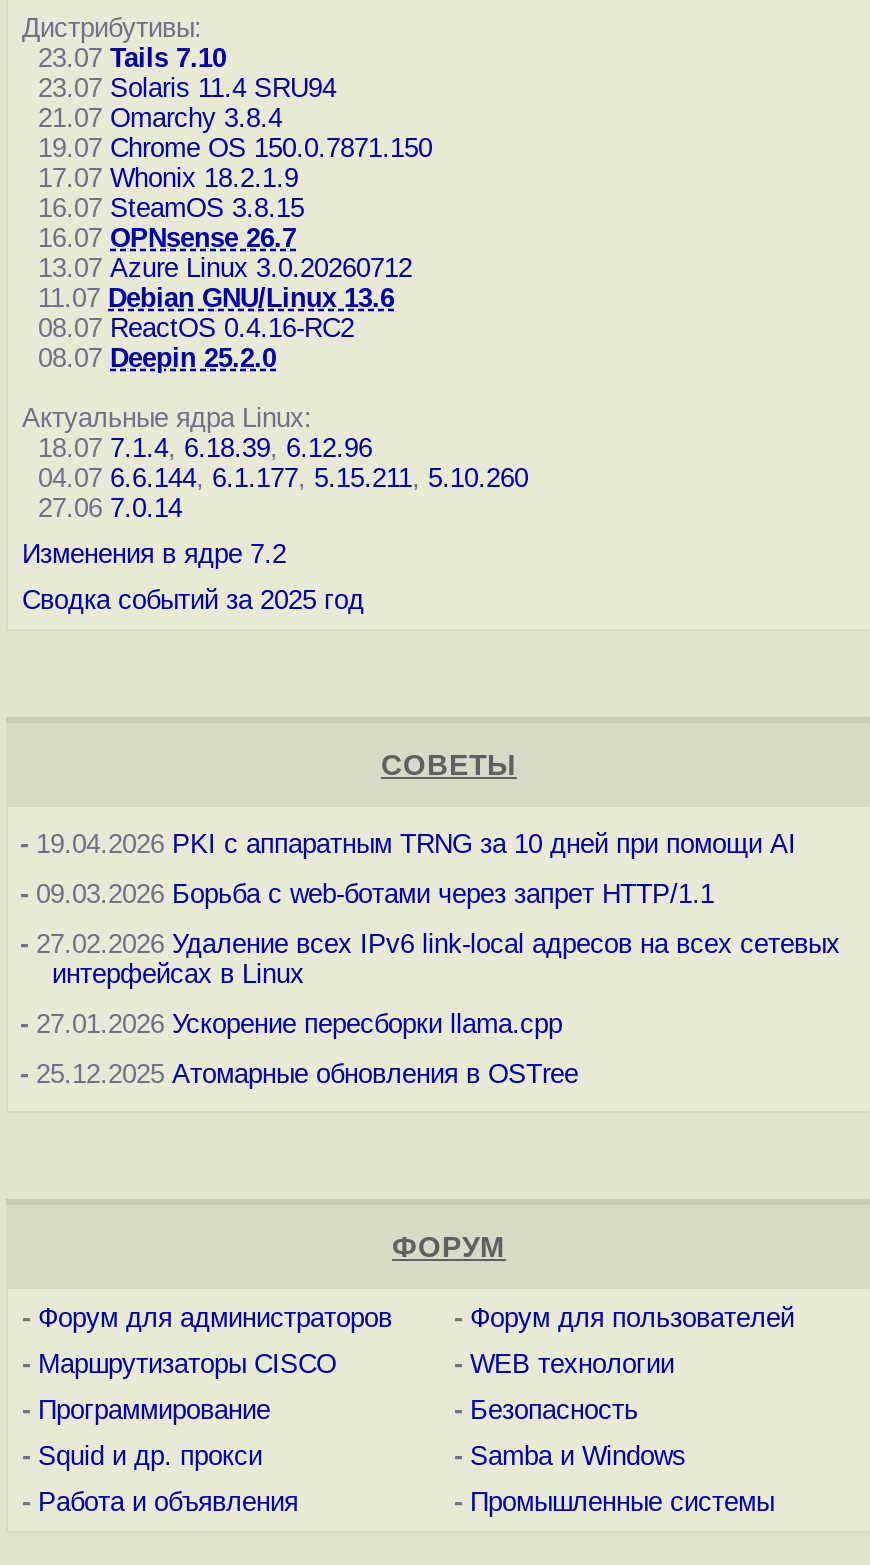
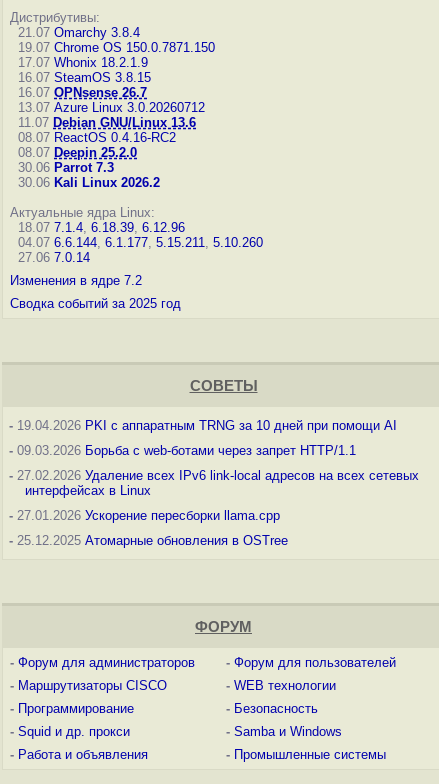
- 23.07 Tails 7.10
- 23.07 Solaris 11.4 SRU94

moved up: 21.07 Omarchy 3.8.4 | 19.07 Chrome OS 150.0.7871.150 | 17.07 Whonix 18.2.1.9 | ... | 08.07 ReactOS 0.4.16-RC2 | 08.07 Deepin 25.2.0

+ 30.06 Parrot 7.3
+ 30.06 Kali Linux 2026.2
